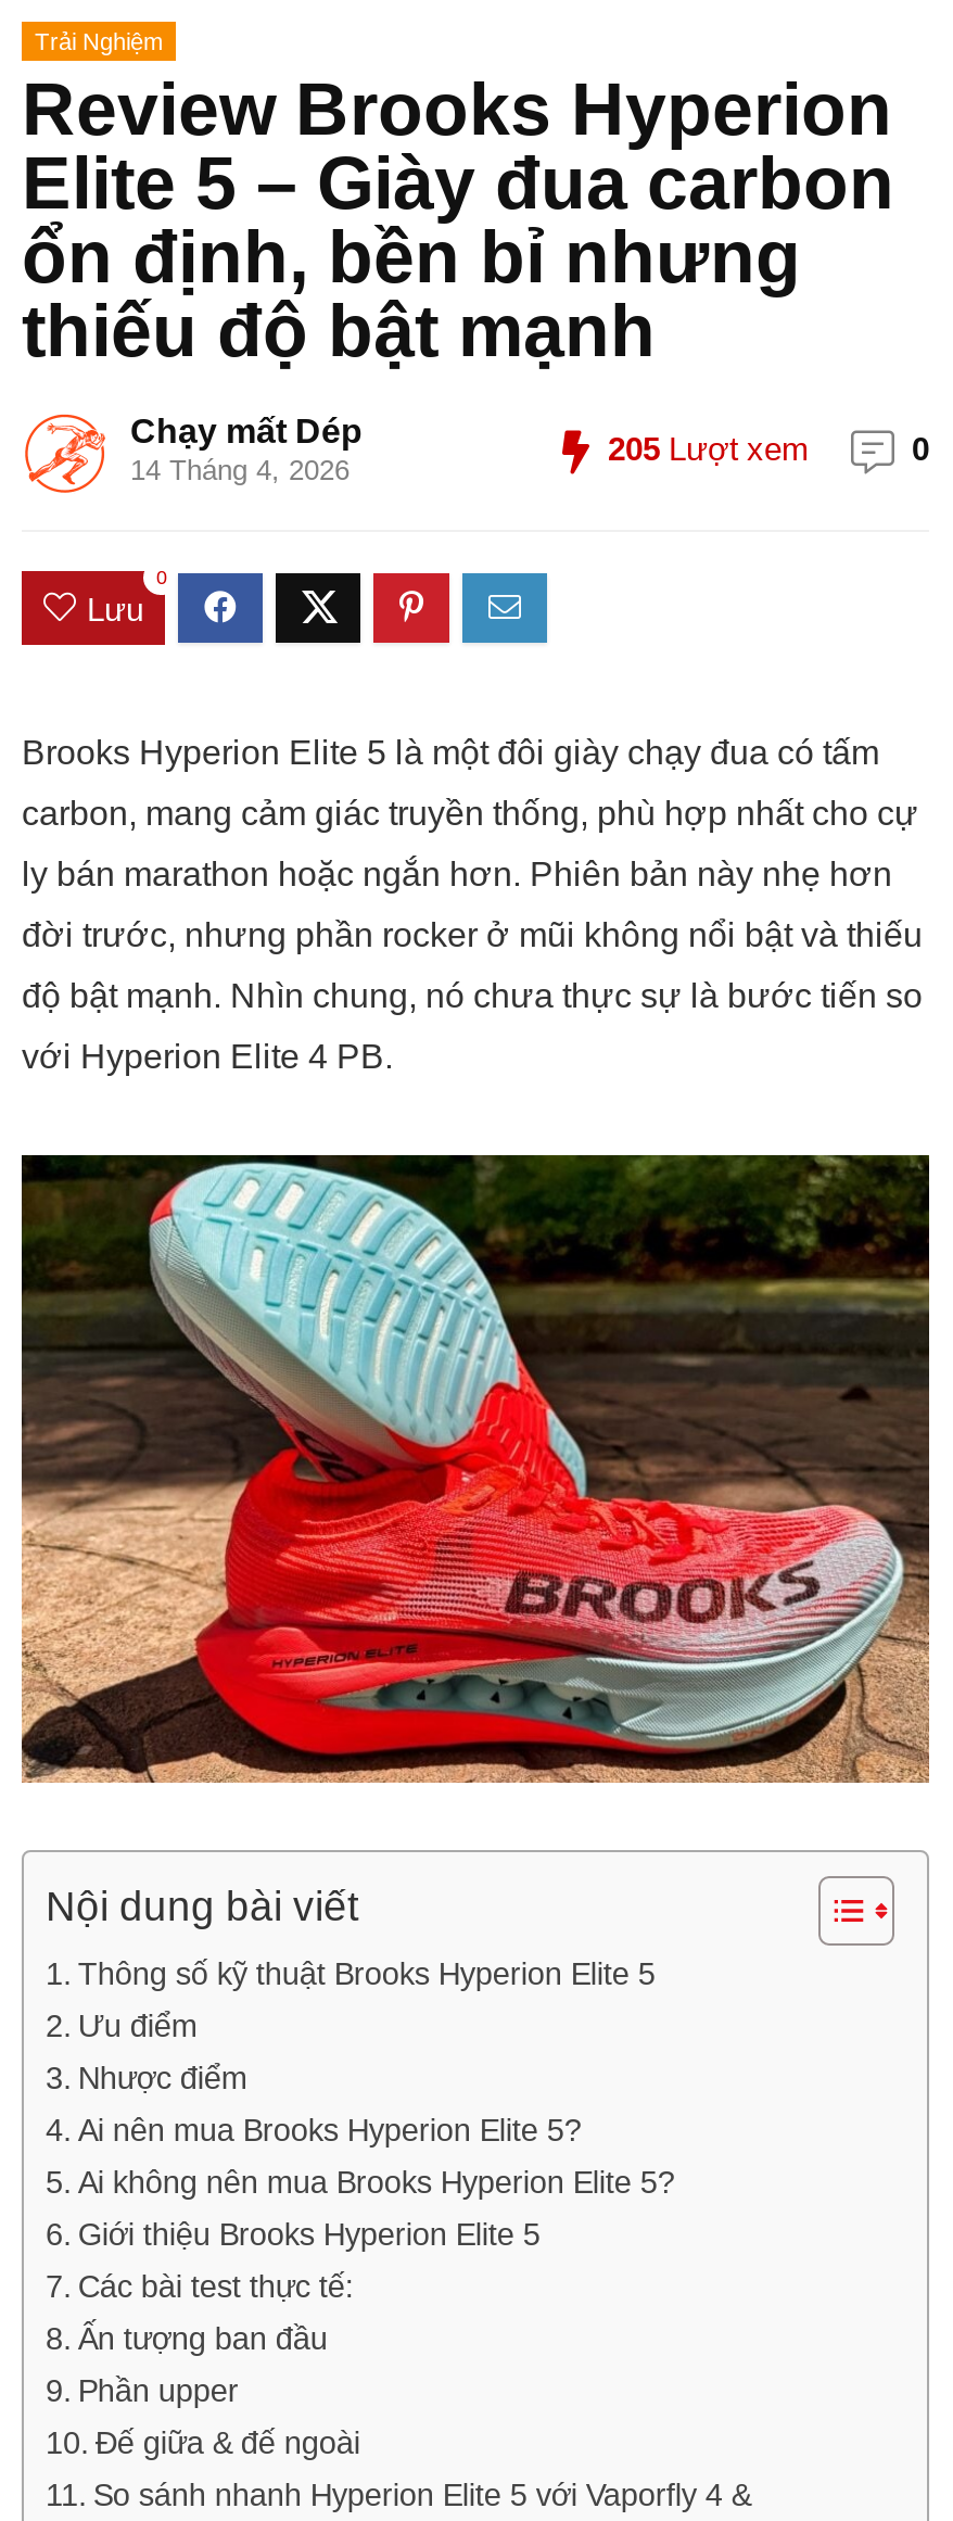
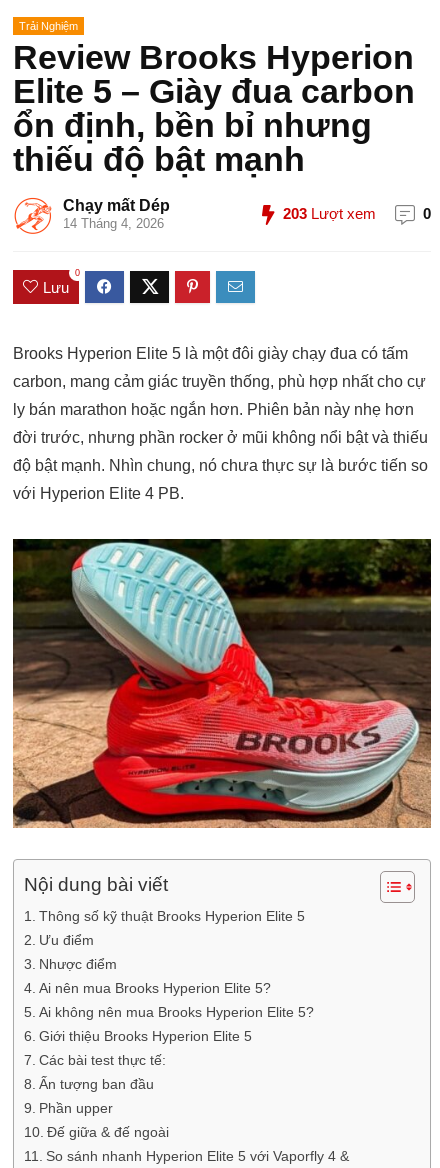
- 205 Lượt xem
+ 203 Lượt xem
